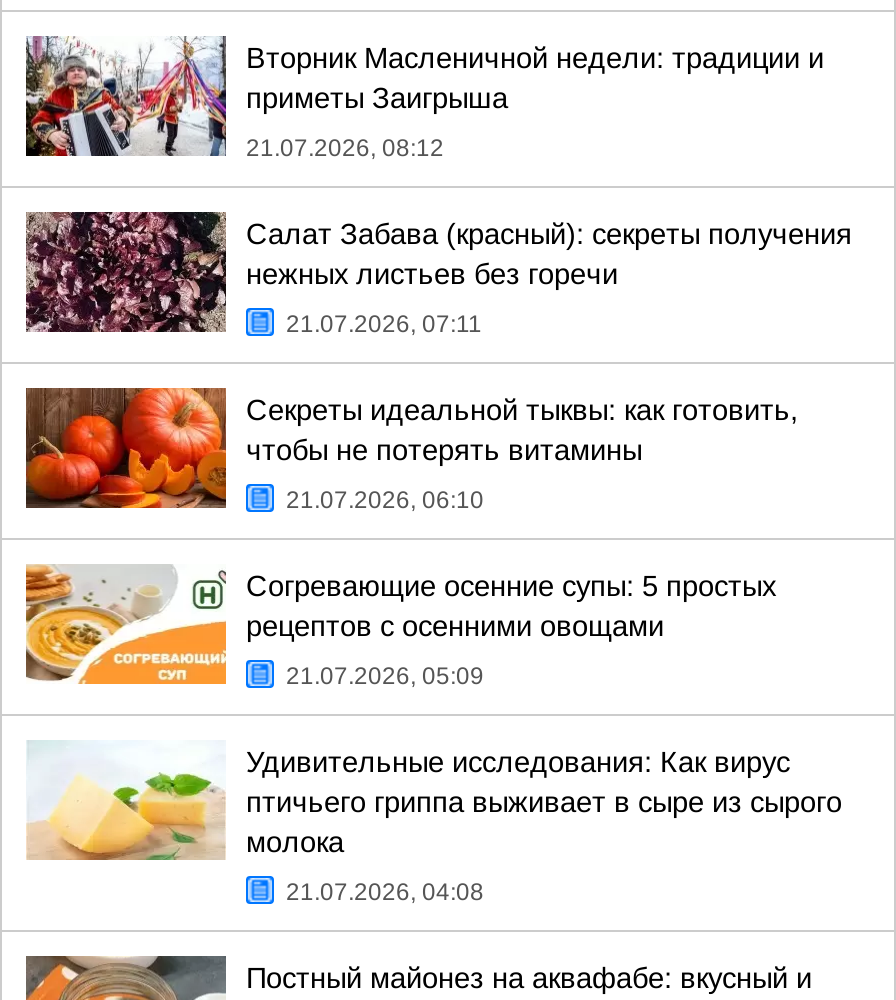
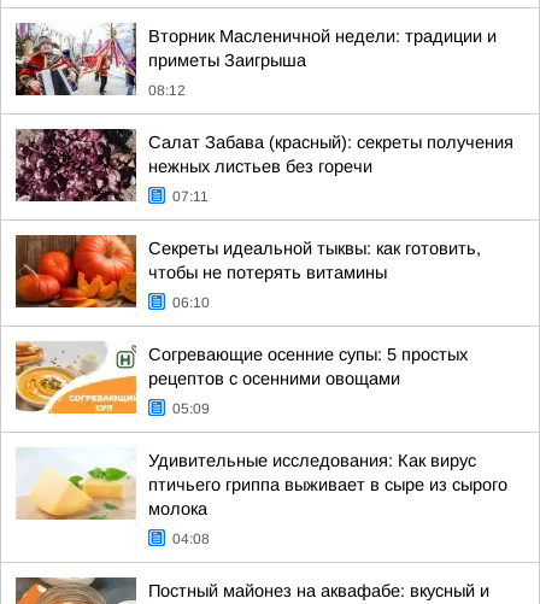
- 21.07.2026, 08:12
+ 08:12

- 21.07.2026, 07:11
+ 07:11

- 21.07.2026, 06:10
+ 06:10

- 21.07.2026, 05:09
+ 05:09

- 21.07.2026, 04:08
+ 04:08
